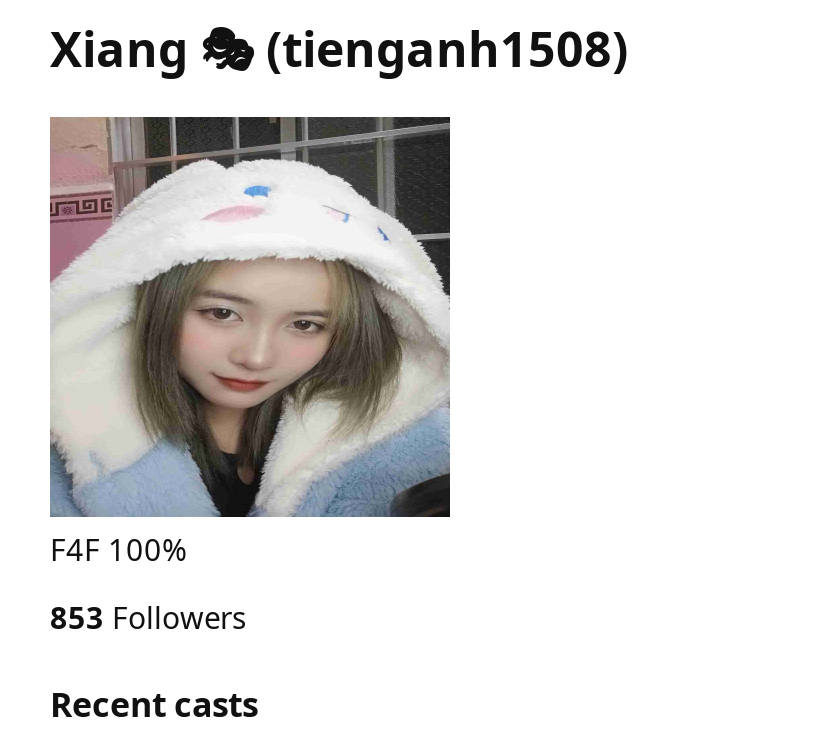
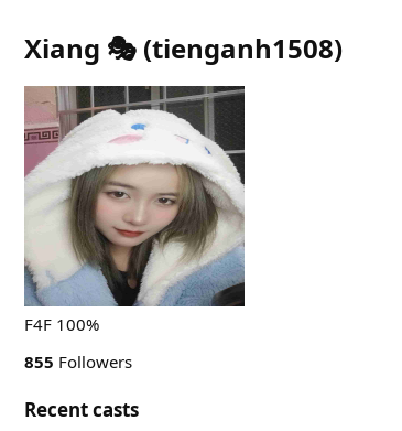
- 853 Followers
+ 855 Followers
